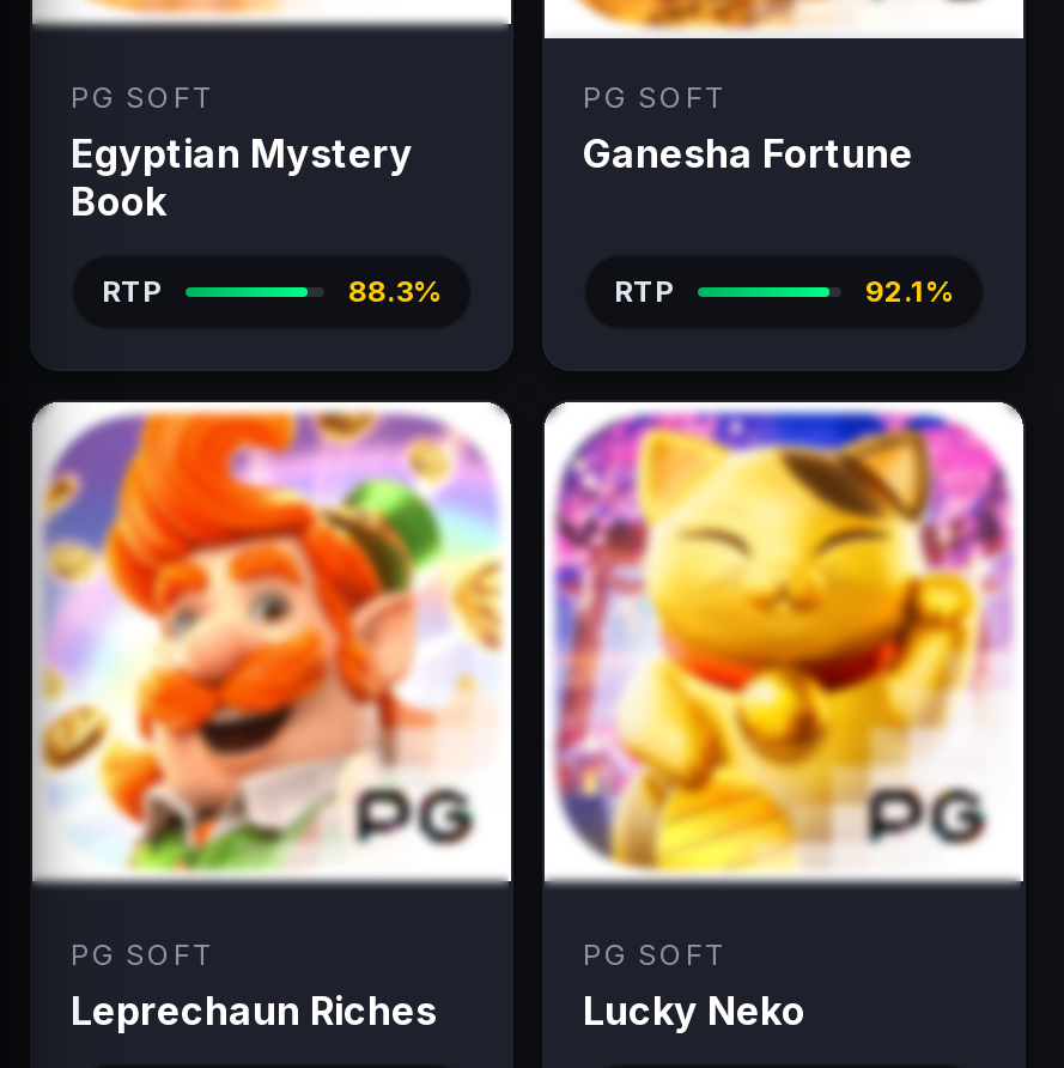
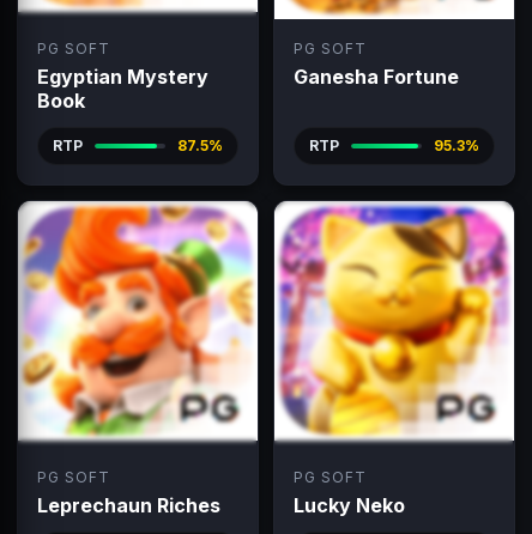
- 88.3%
+ 87.5%

- 92.1%
+ 95.3%
